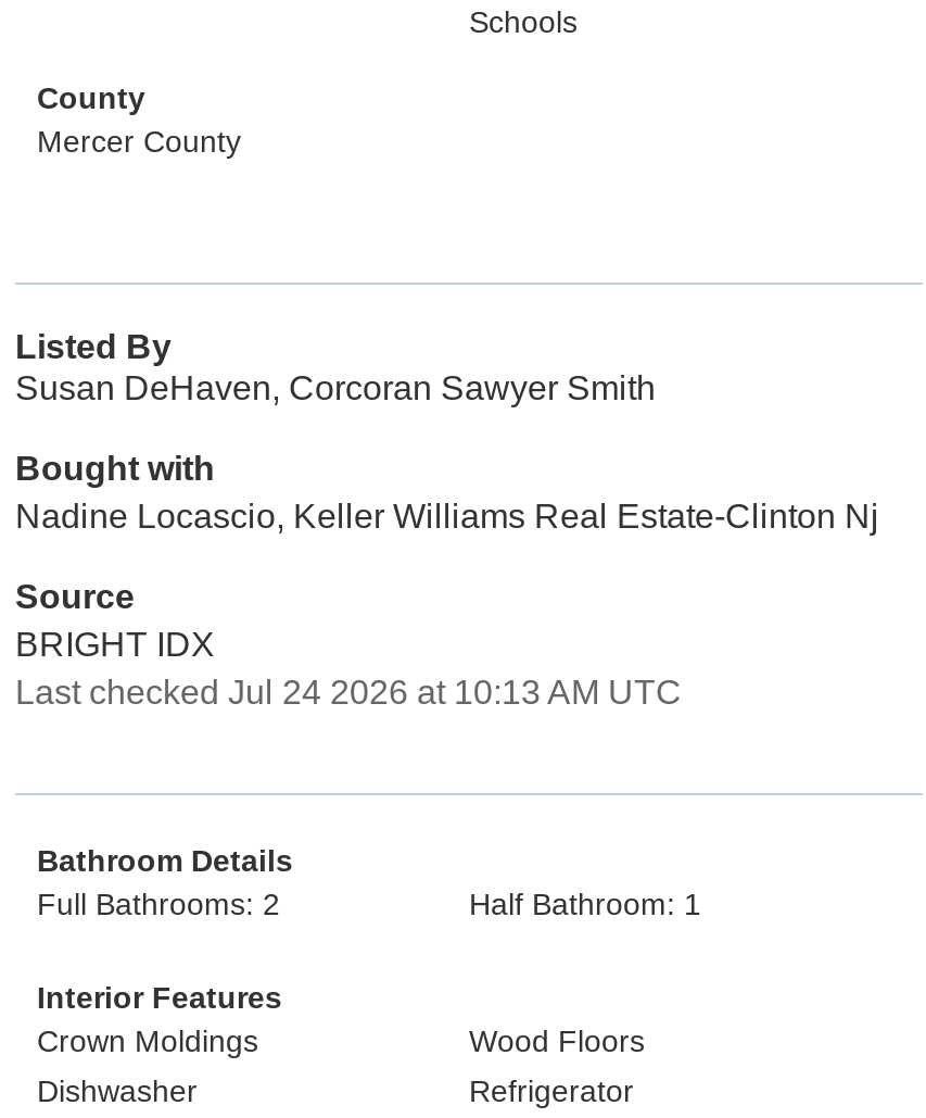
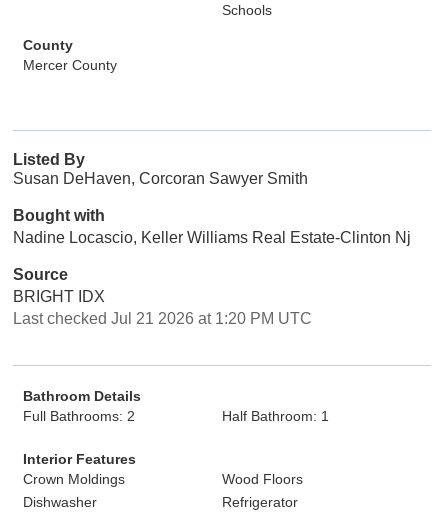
- Last checked Jul 24 2026 at 10:13 AM UTC
+ Last checked Jul 21 2026 at 1:20 PM UTC
